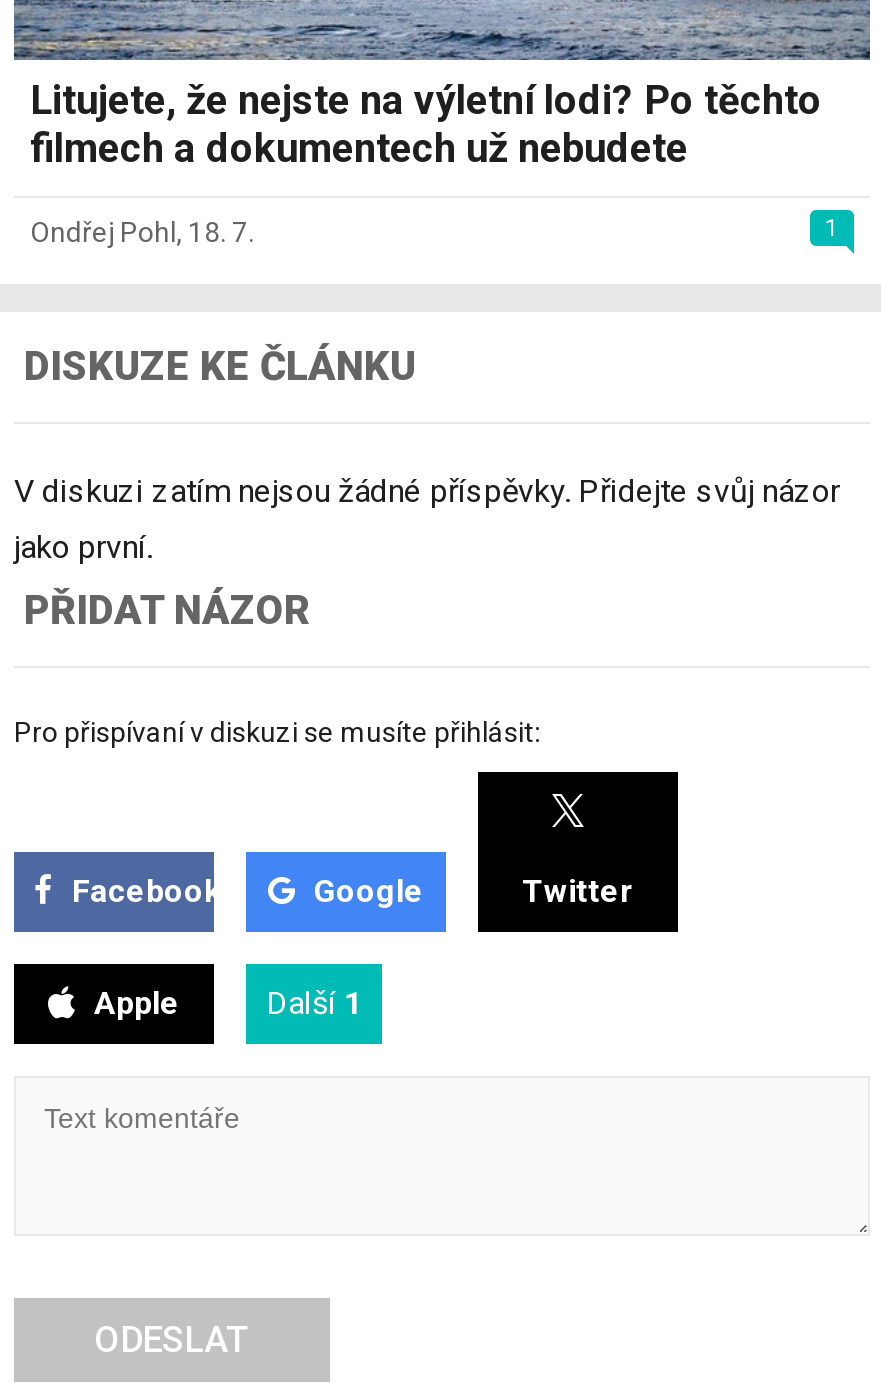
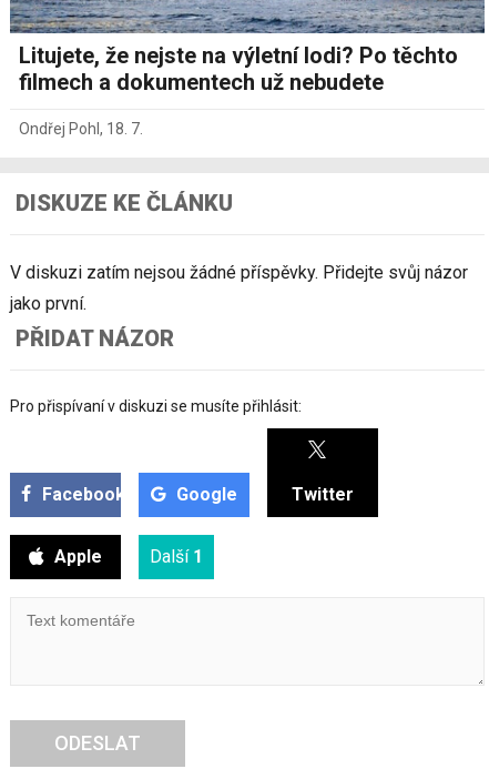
- 1
